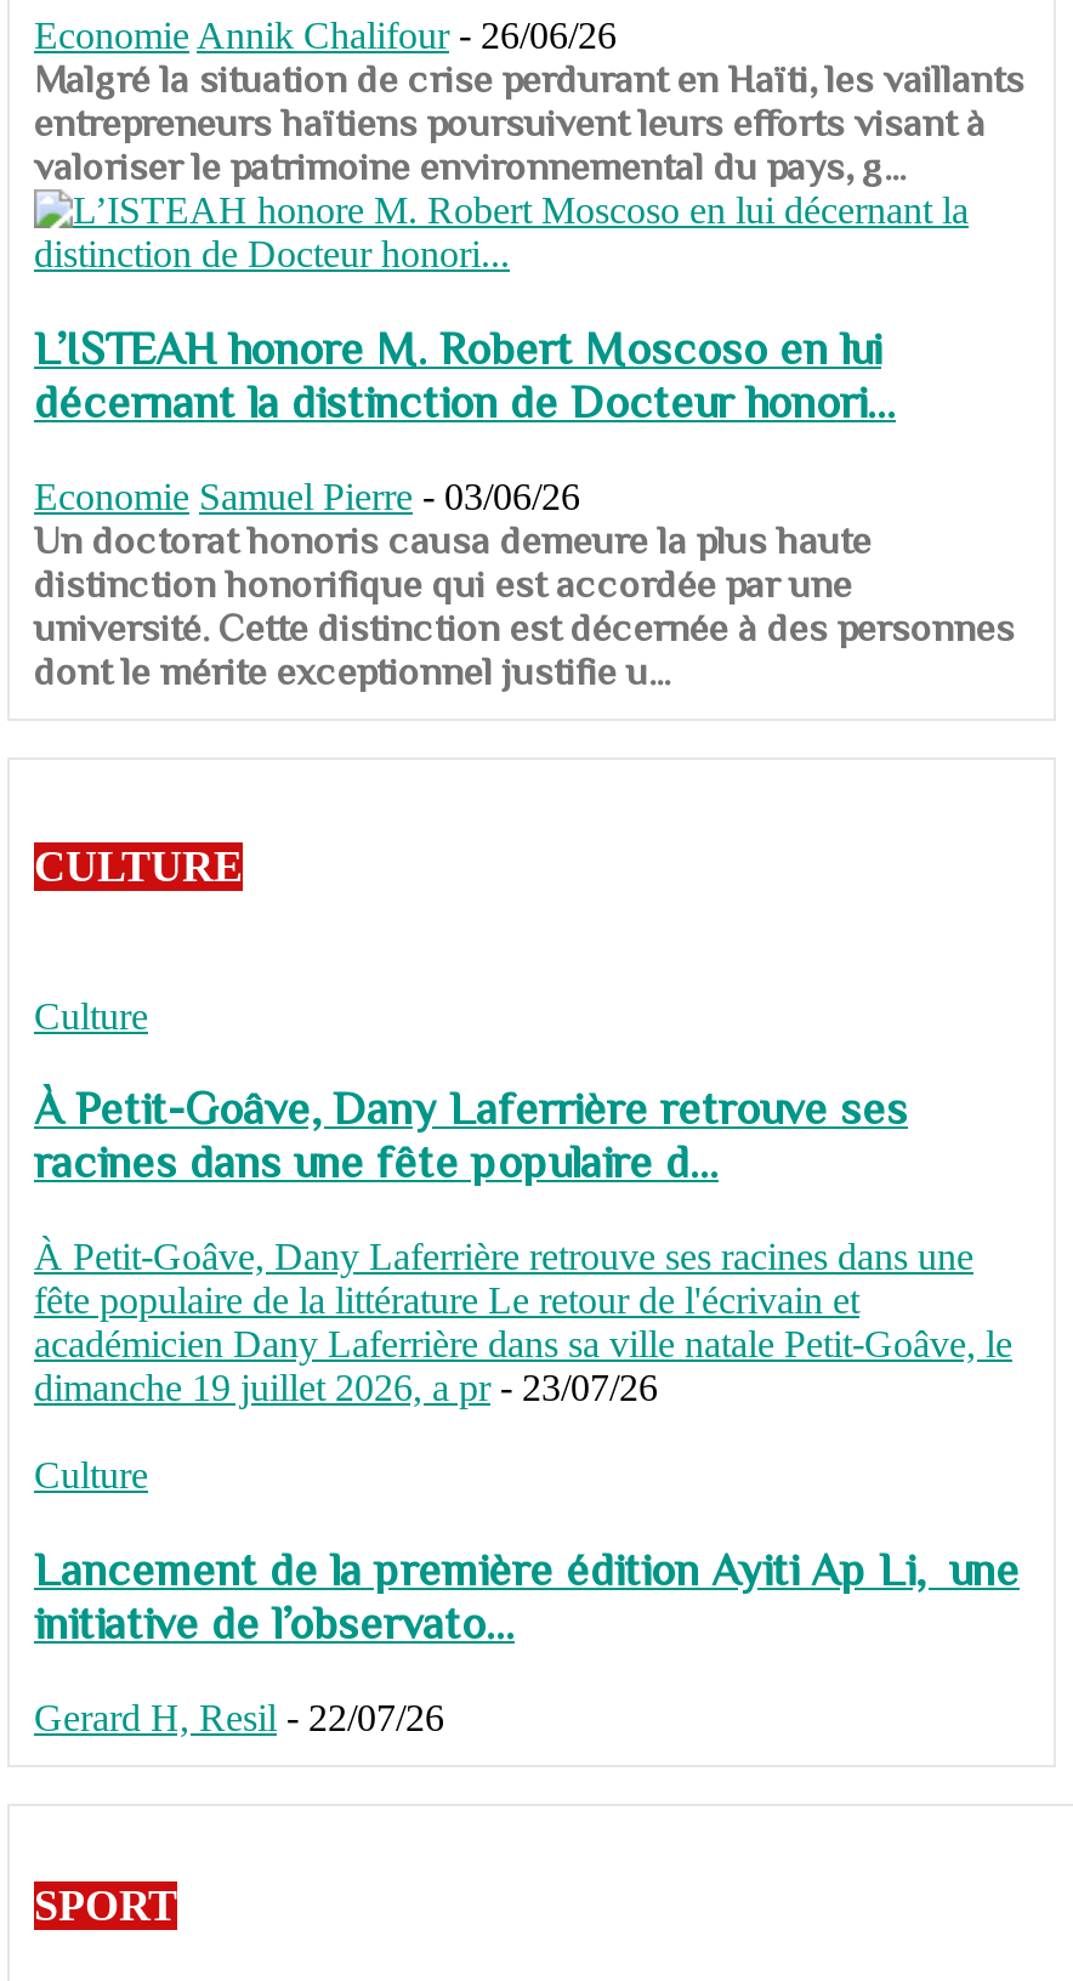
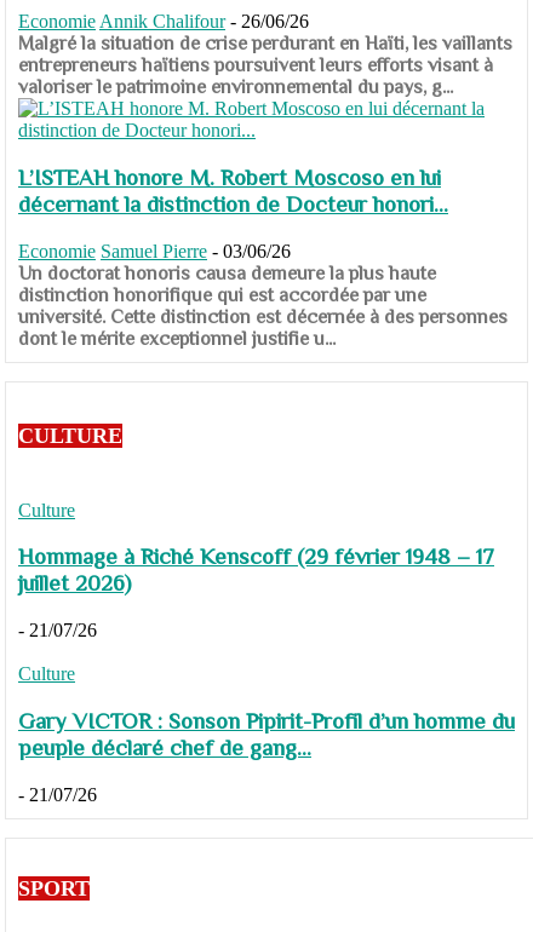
- À Petit-Goâve, Dany Laferrière retrouve ses
- racines dans une fête populaire d...
+ Hommage à Riché Kenscoff (29 février 1948 – 17
+ juillet 2026)

- À Petit-Goâve, Dany Laferrière retrouve ses racines dans une
- fête populaire de la littérature Le retour de l'écrivain et
- académicien Dany Laferrière dans sa ville natale Petit-Goâve, le
- dimanche 19 juillet 2026, a pr - 23/07/26
+ - 21/07/26

- Lancement de la première édition Ayiti Ap Li, une
- initiative de l’observato...
+ Gary VICTOR : Sonson Pipirit-Profil d’un homme du
+ peuple déclaré chef de gang...

- Gerard H, Resil - 22/07/26
+ - 21/07/26
